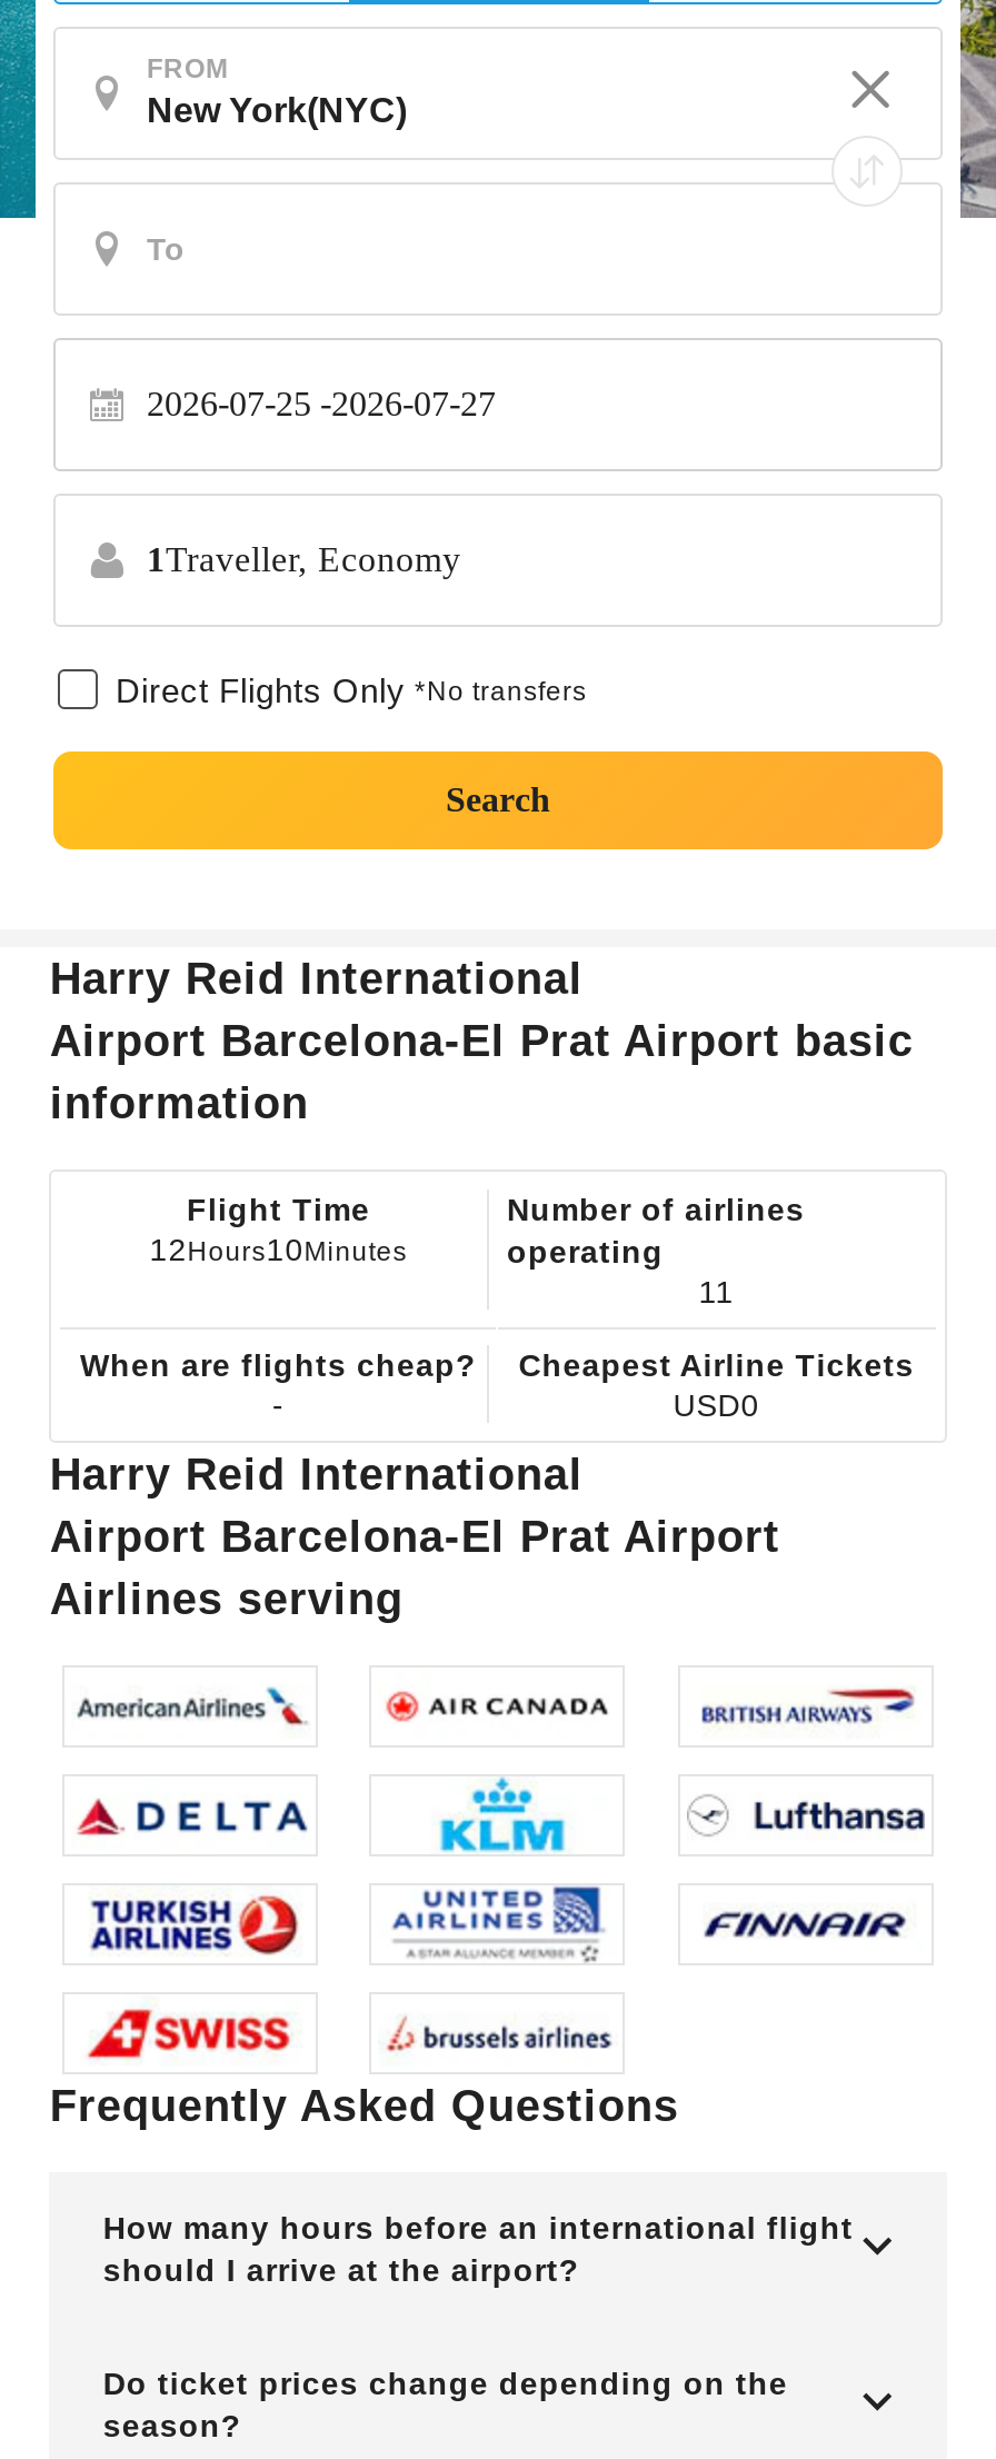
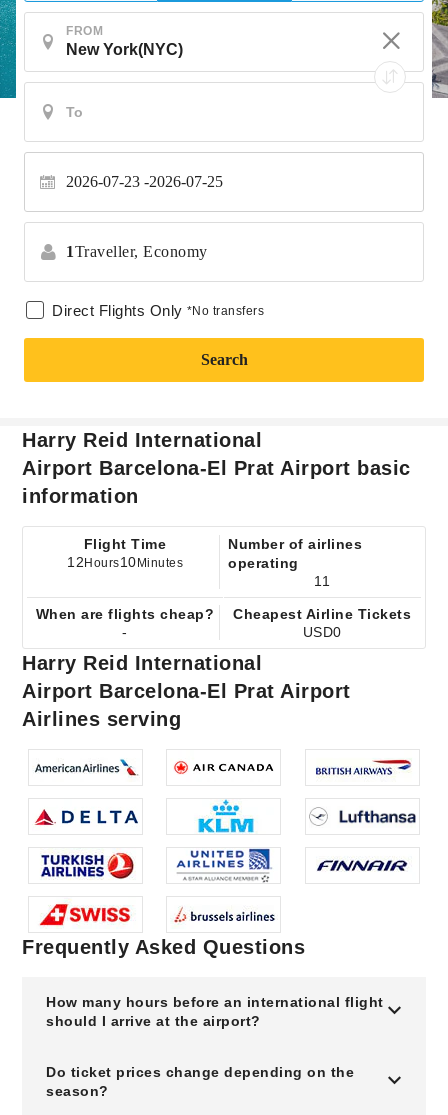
- 2026-07-25 -2026-07-27
+ 2026-07-23 -2026-07-25
